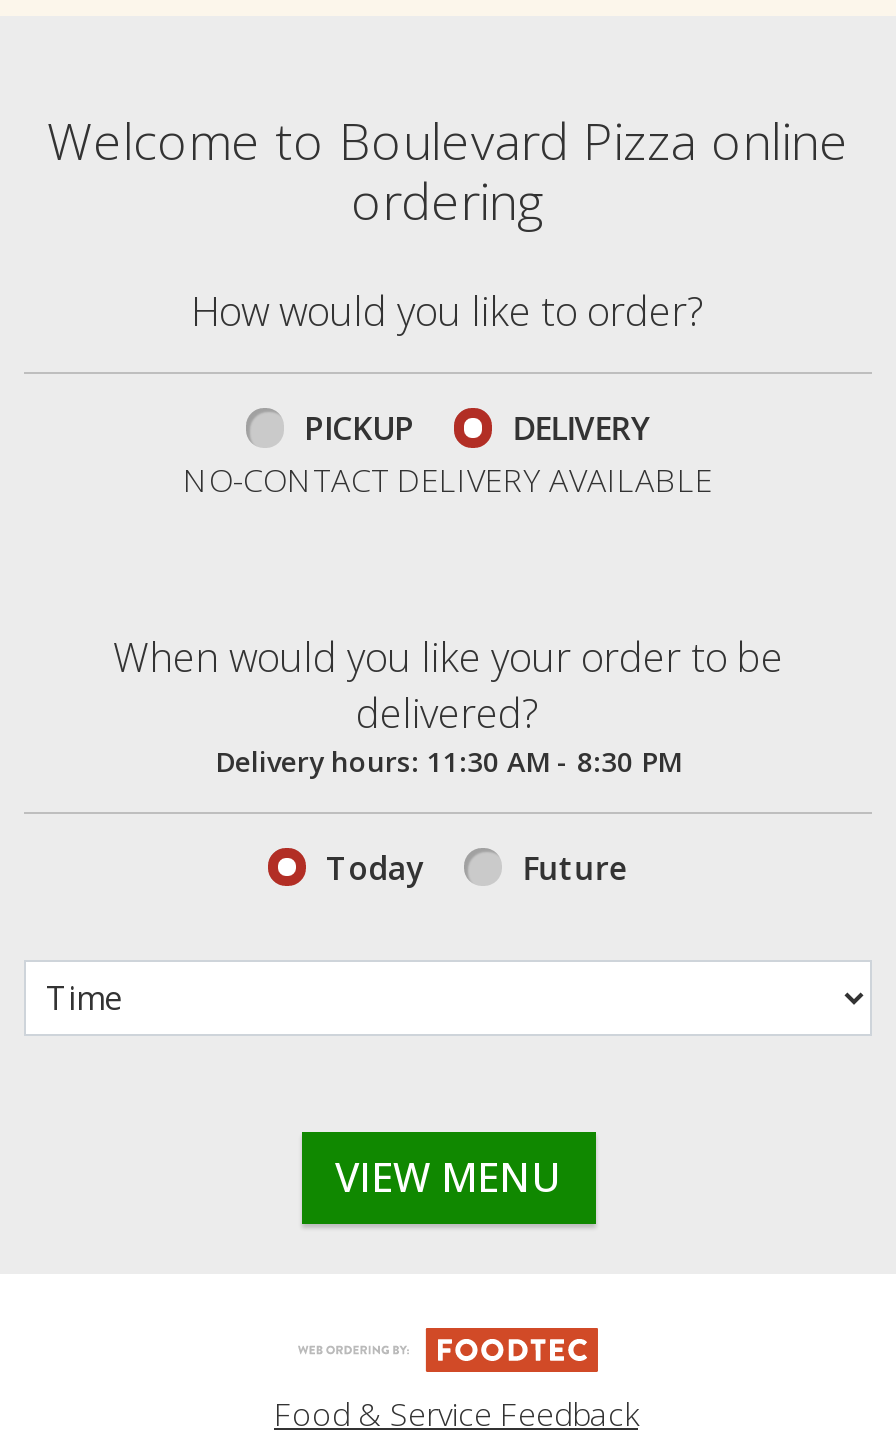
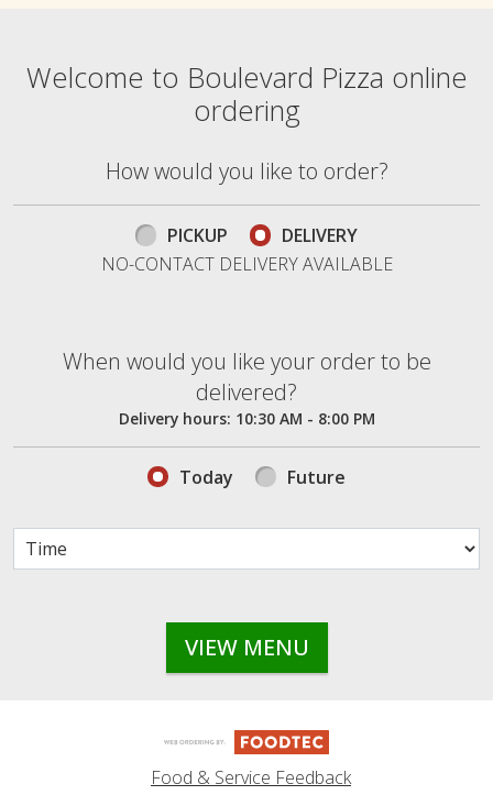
- Delivery hours: 11:30 AM - 8:30 PM
+ Delivery hours: 10:30 AM - 8:00 PM
